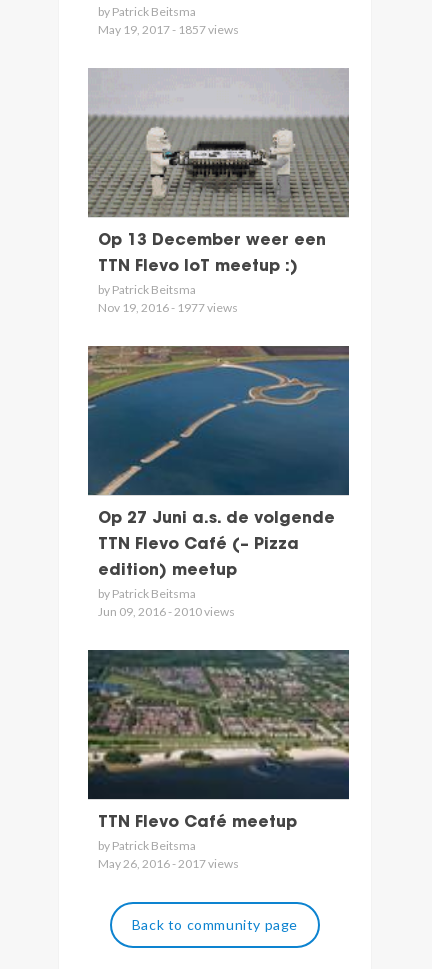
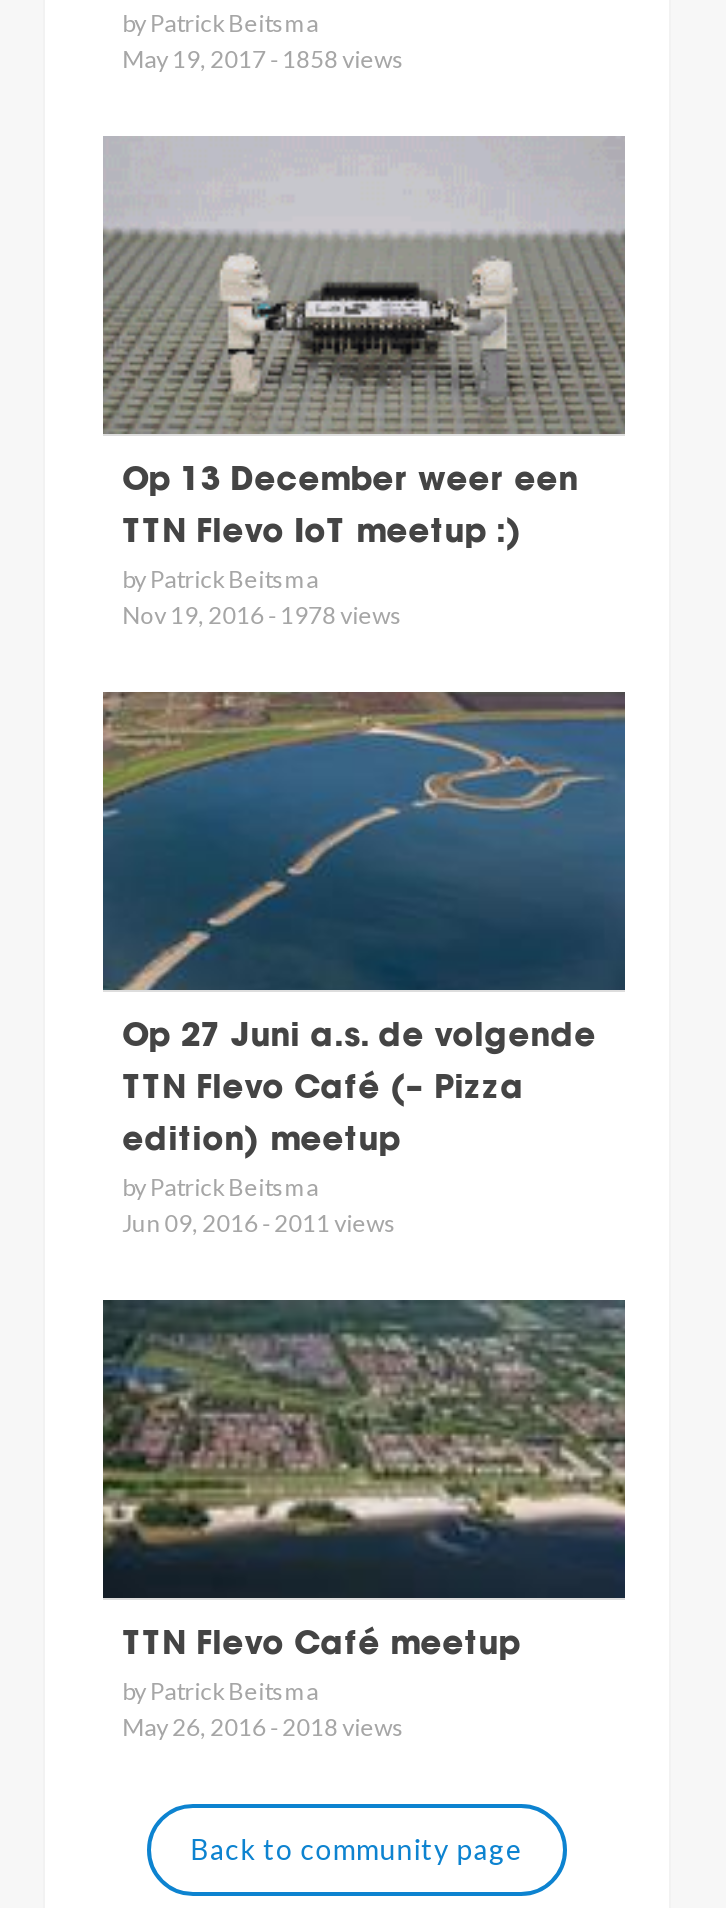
- May 19, 2017 - 1857 views
+ May 19, 2017 - 1858 views

- Nov 19, 2016 - 1977 views
+ Nov 19, 2016 - 1978 views

- Jun 09, 2016 - 2010 views
+ Jun 09, 2016 - 2011 views

- May 26, 2016 - 2017 views
+ May 26, 2016 - 2018 views
